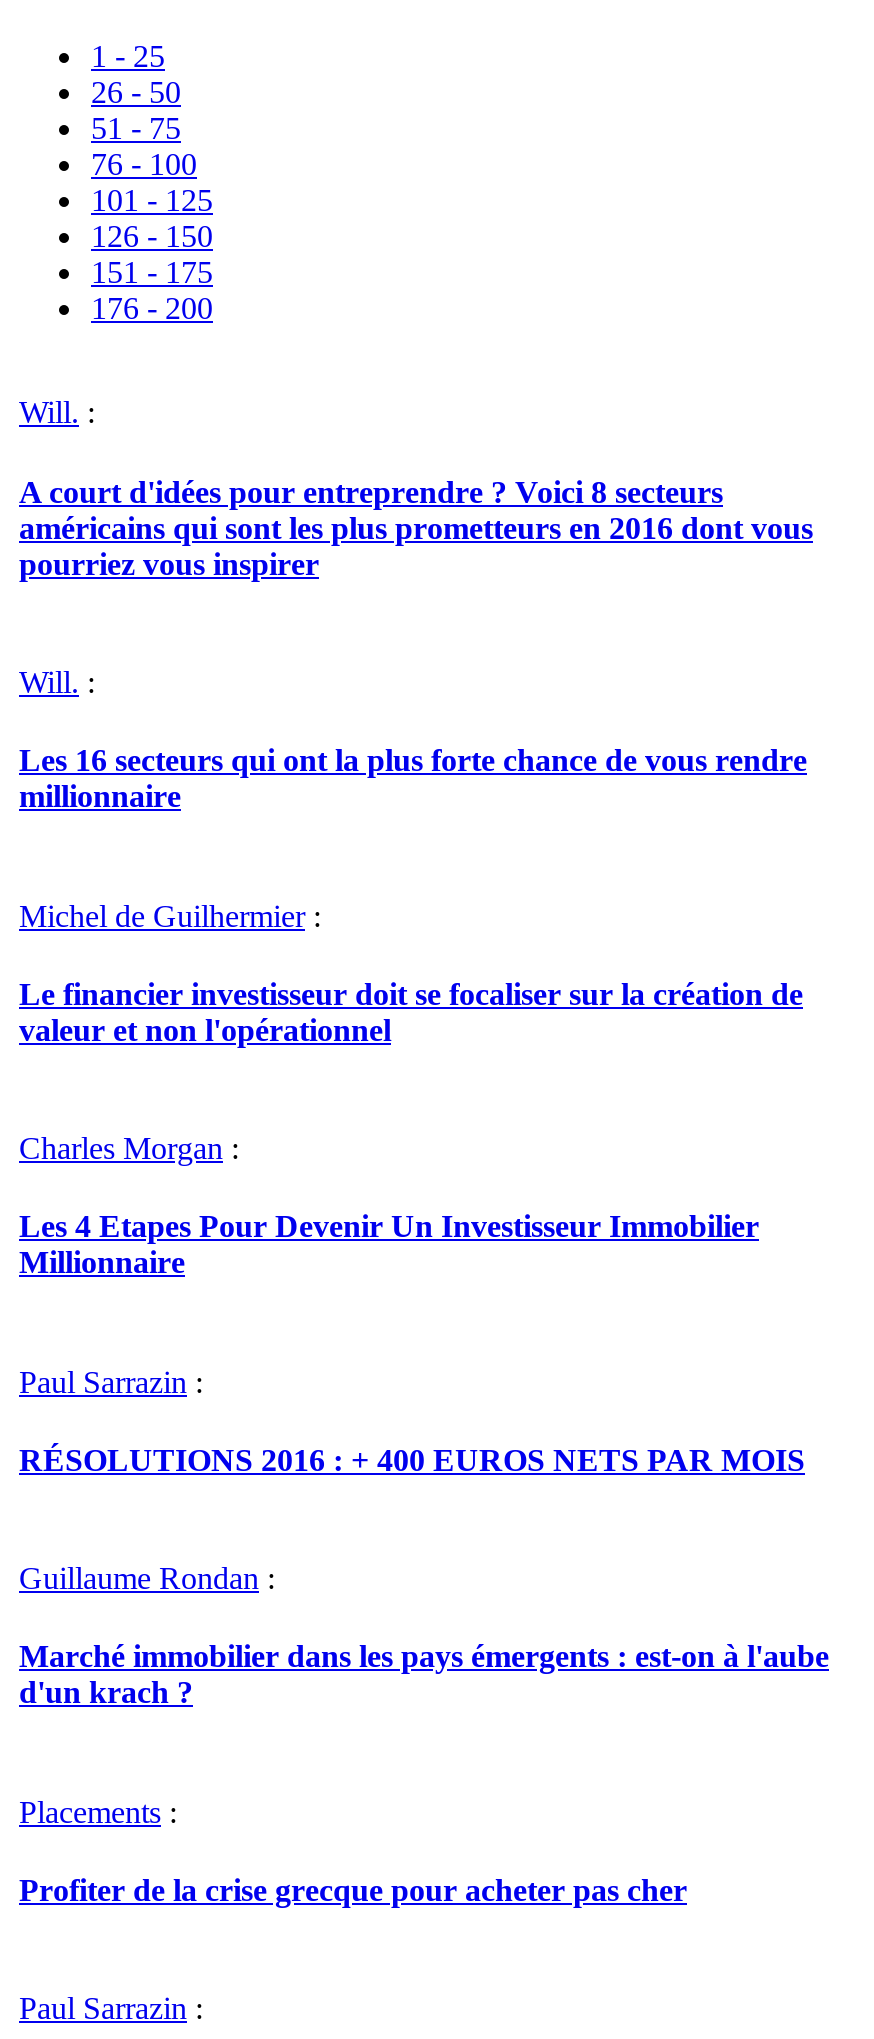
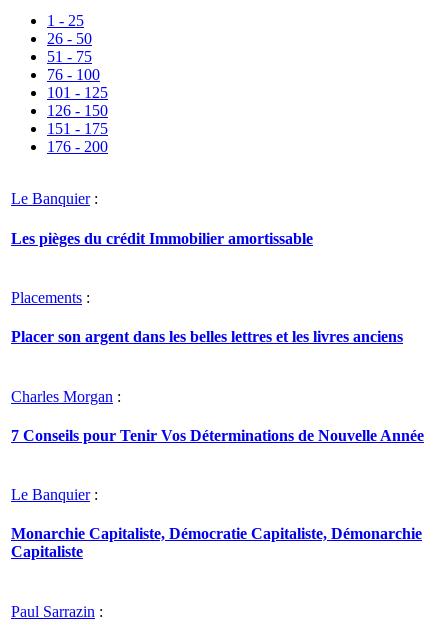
- Will.:
- A court d'idées pour entreprendre ? Voici 8 secteurs
- américains qui sont les plus prometteurs en 2016 dont vous
- pourriez vous inspirer
- Will.:
- Les 16 secteurs qui ont la plus forte chance de vous rendre
- millionnaire
- Michel de Guilhermier:
- Le financier investisseur doit se focaliser sur la création de
- valeur et non l'opérationnel
- Les 4 Etapes Pour Devenir Un Investisseur Immobilier
- Millionnaire
- Paul Sarrazin:
- RÉSOLUTIONS 2016 : + 400 EUROS NETS PAR MOIS
- Guillaume Rondan:
- Marché immobilier dans les pays émergents : est-on à l'aube
- d'un krach ?
+ Le Banquier:
+ Les pièges du crédit Immobilier amortissable

moved down: Charles Morgan:

moved up: Placements:

- Profiter de la crise grecque pour acheter pas cher
+ Placer son argent dans les belles lettres et les livres anciens
+ 7 Conseils pour Tenir Vos Déterminations de Nouvelle Année
+ Le Banquier:
+ Monarchie Capitaliste, Démocratie Capitaliste, Démonarchie
+ Capitaliste
